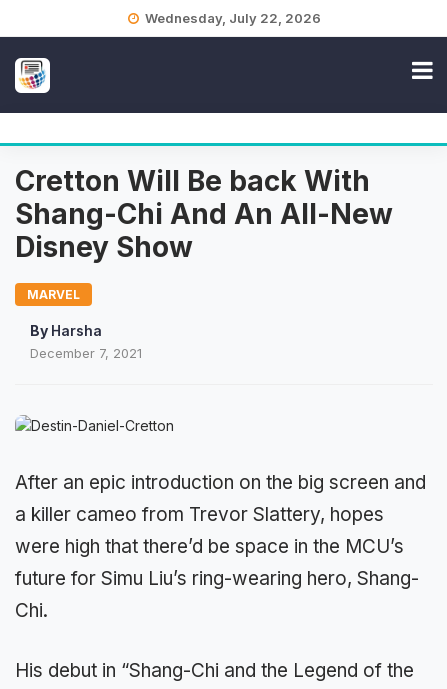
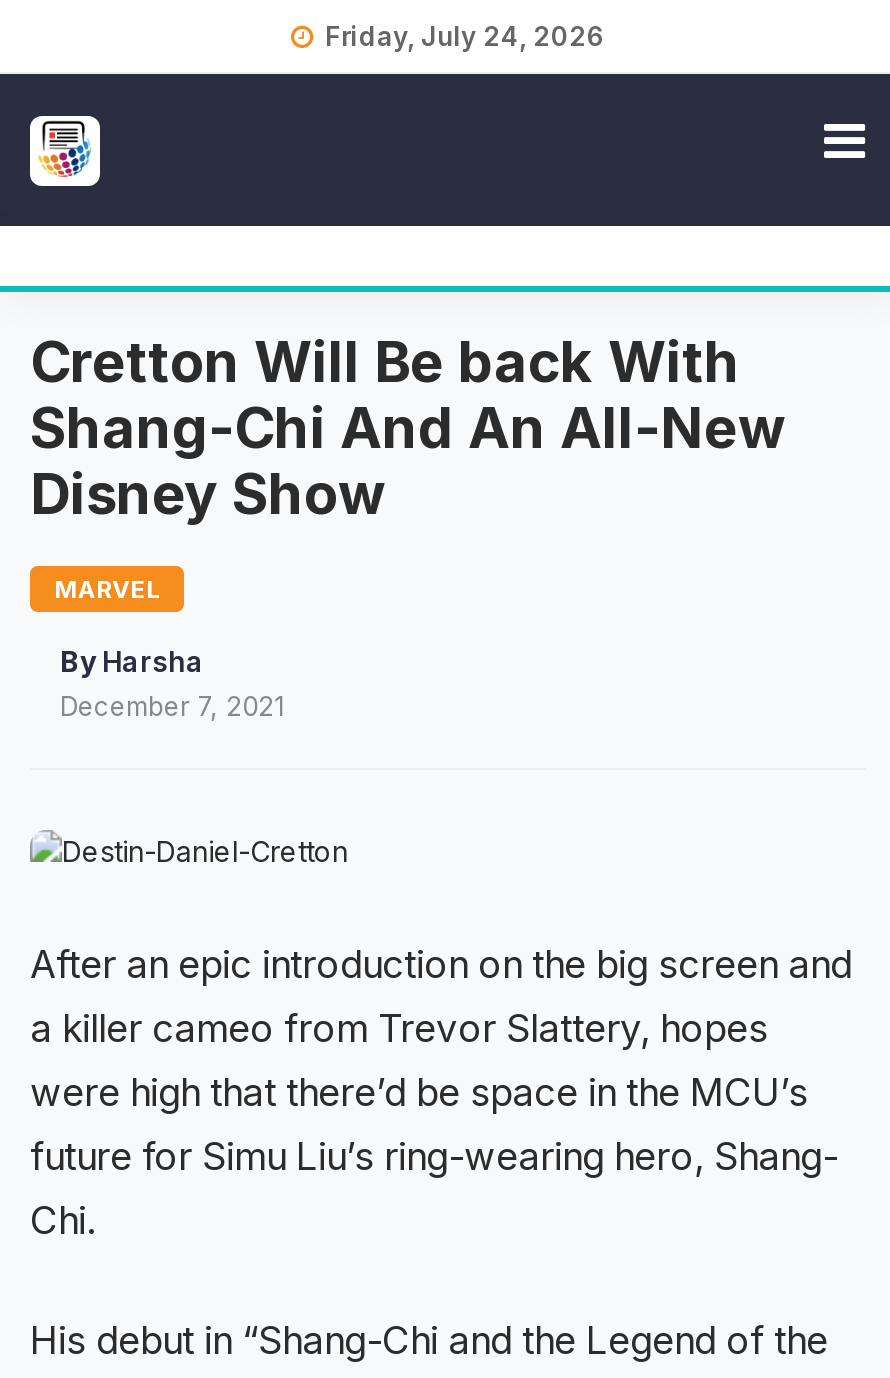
- Wednesday, July 22, 2026
+ Friday, July 24, 2026
